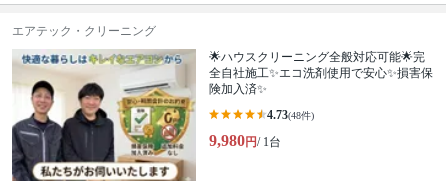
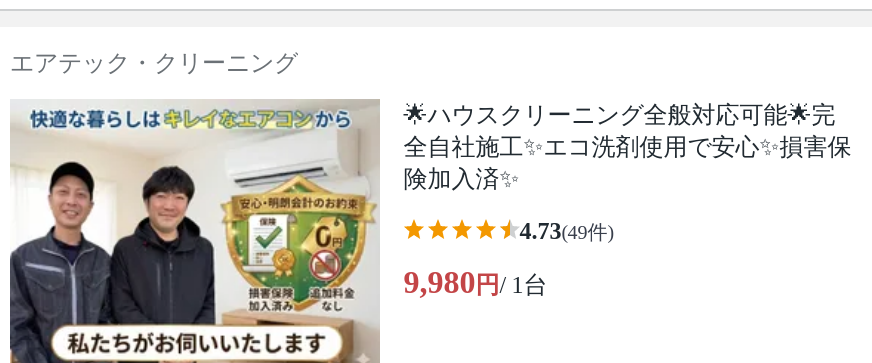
- 4.73(48件)
+ 4.73(49件)
